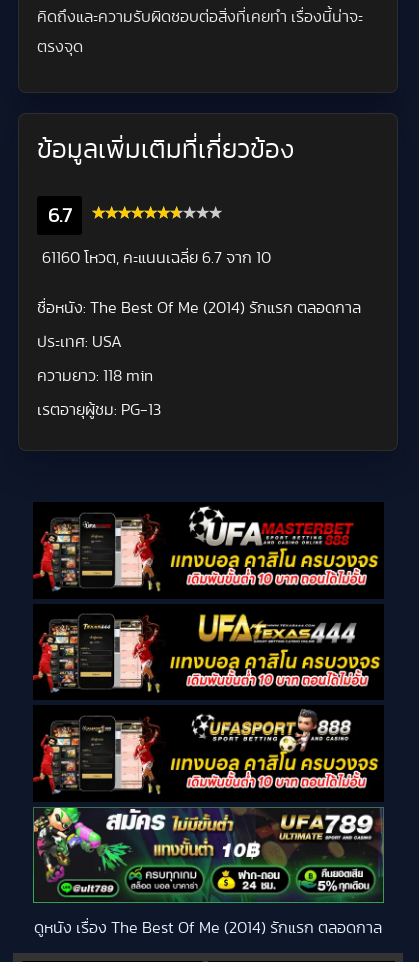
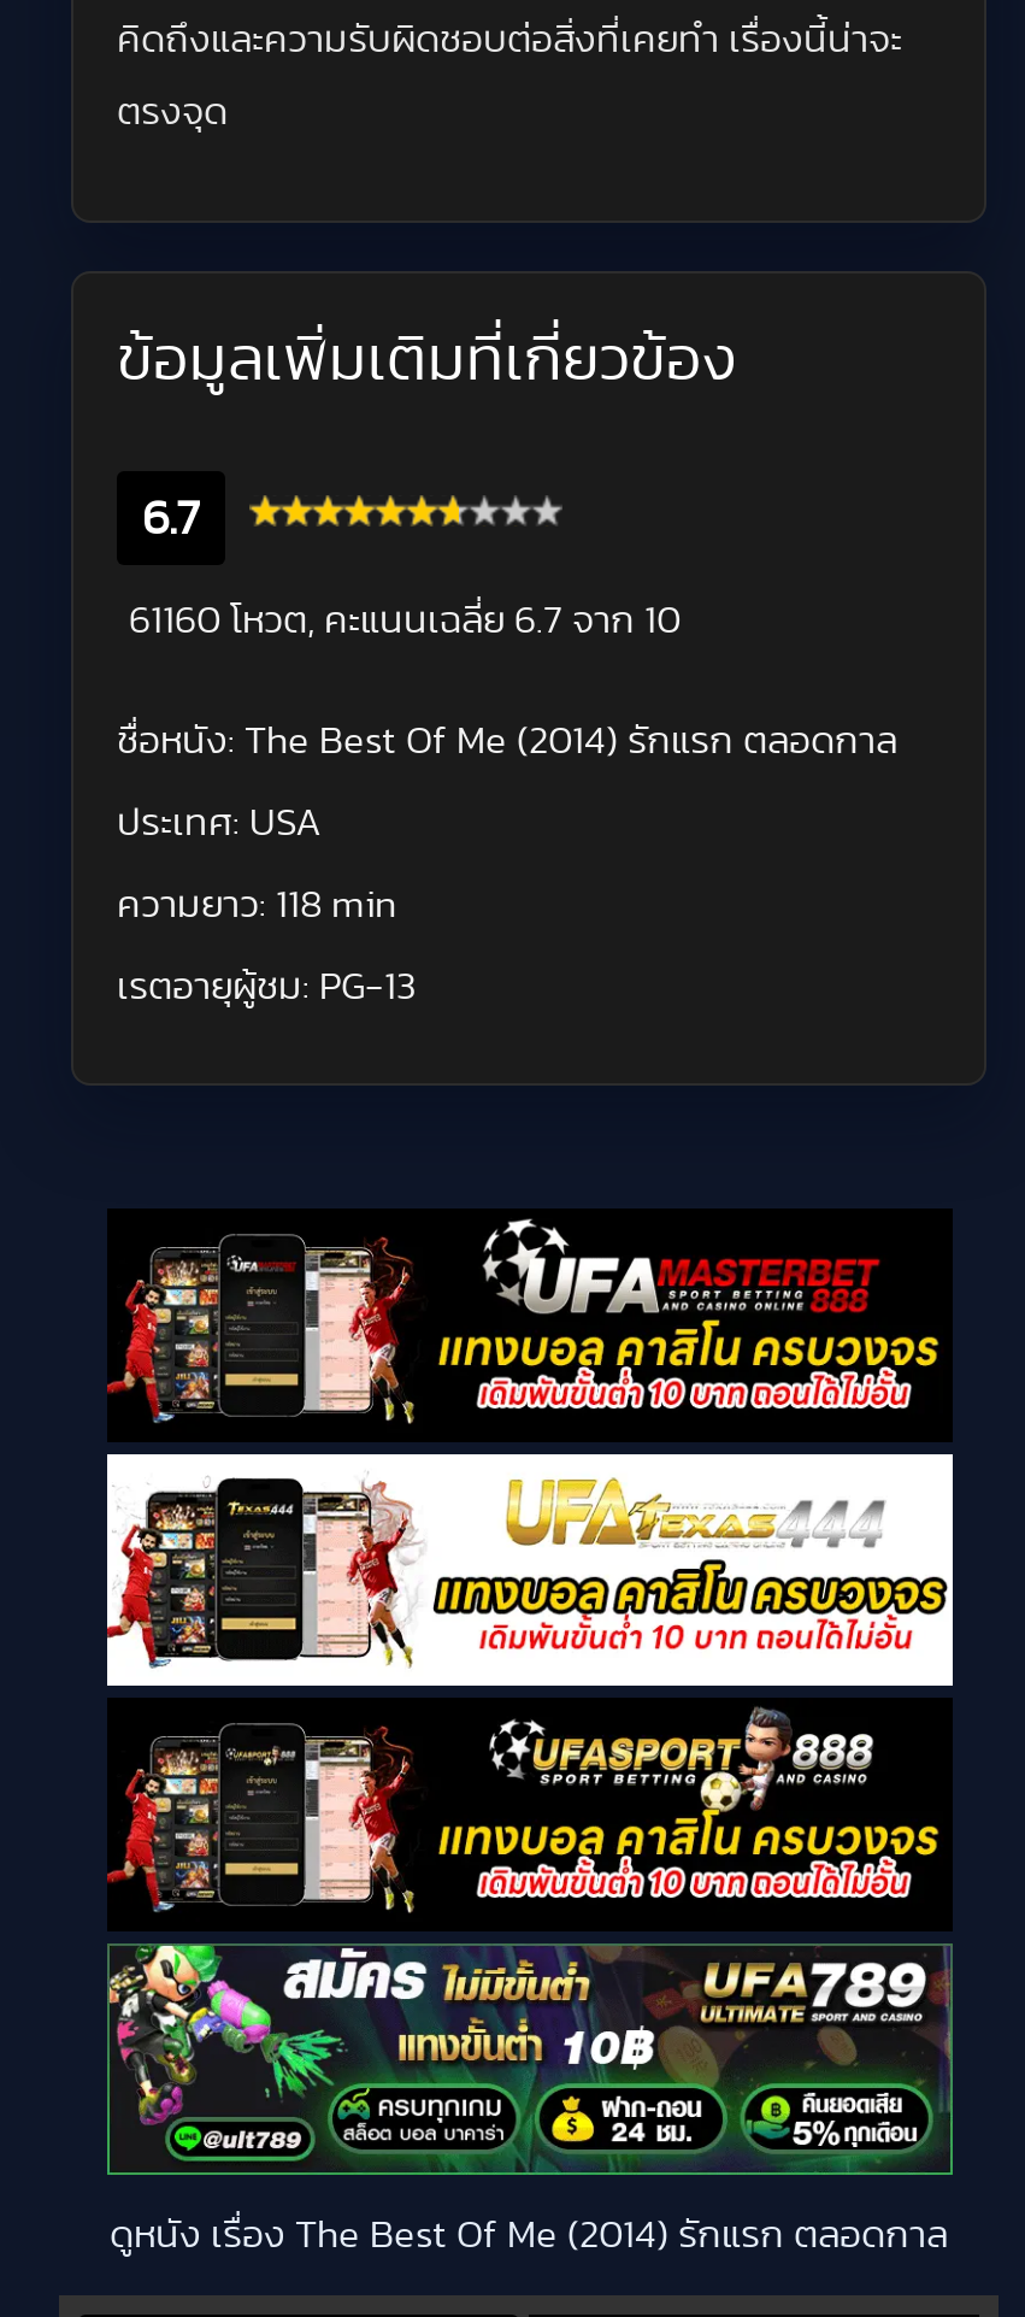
- [image]
+ [image]
